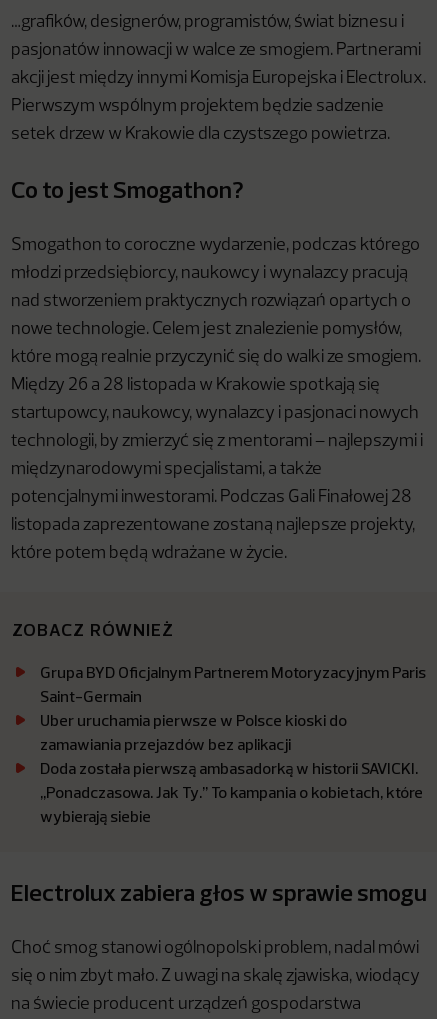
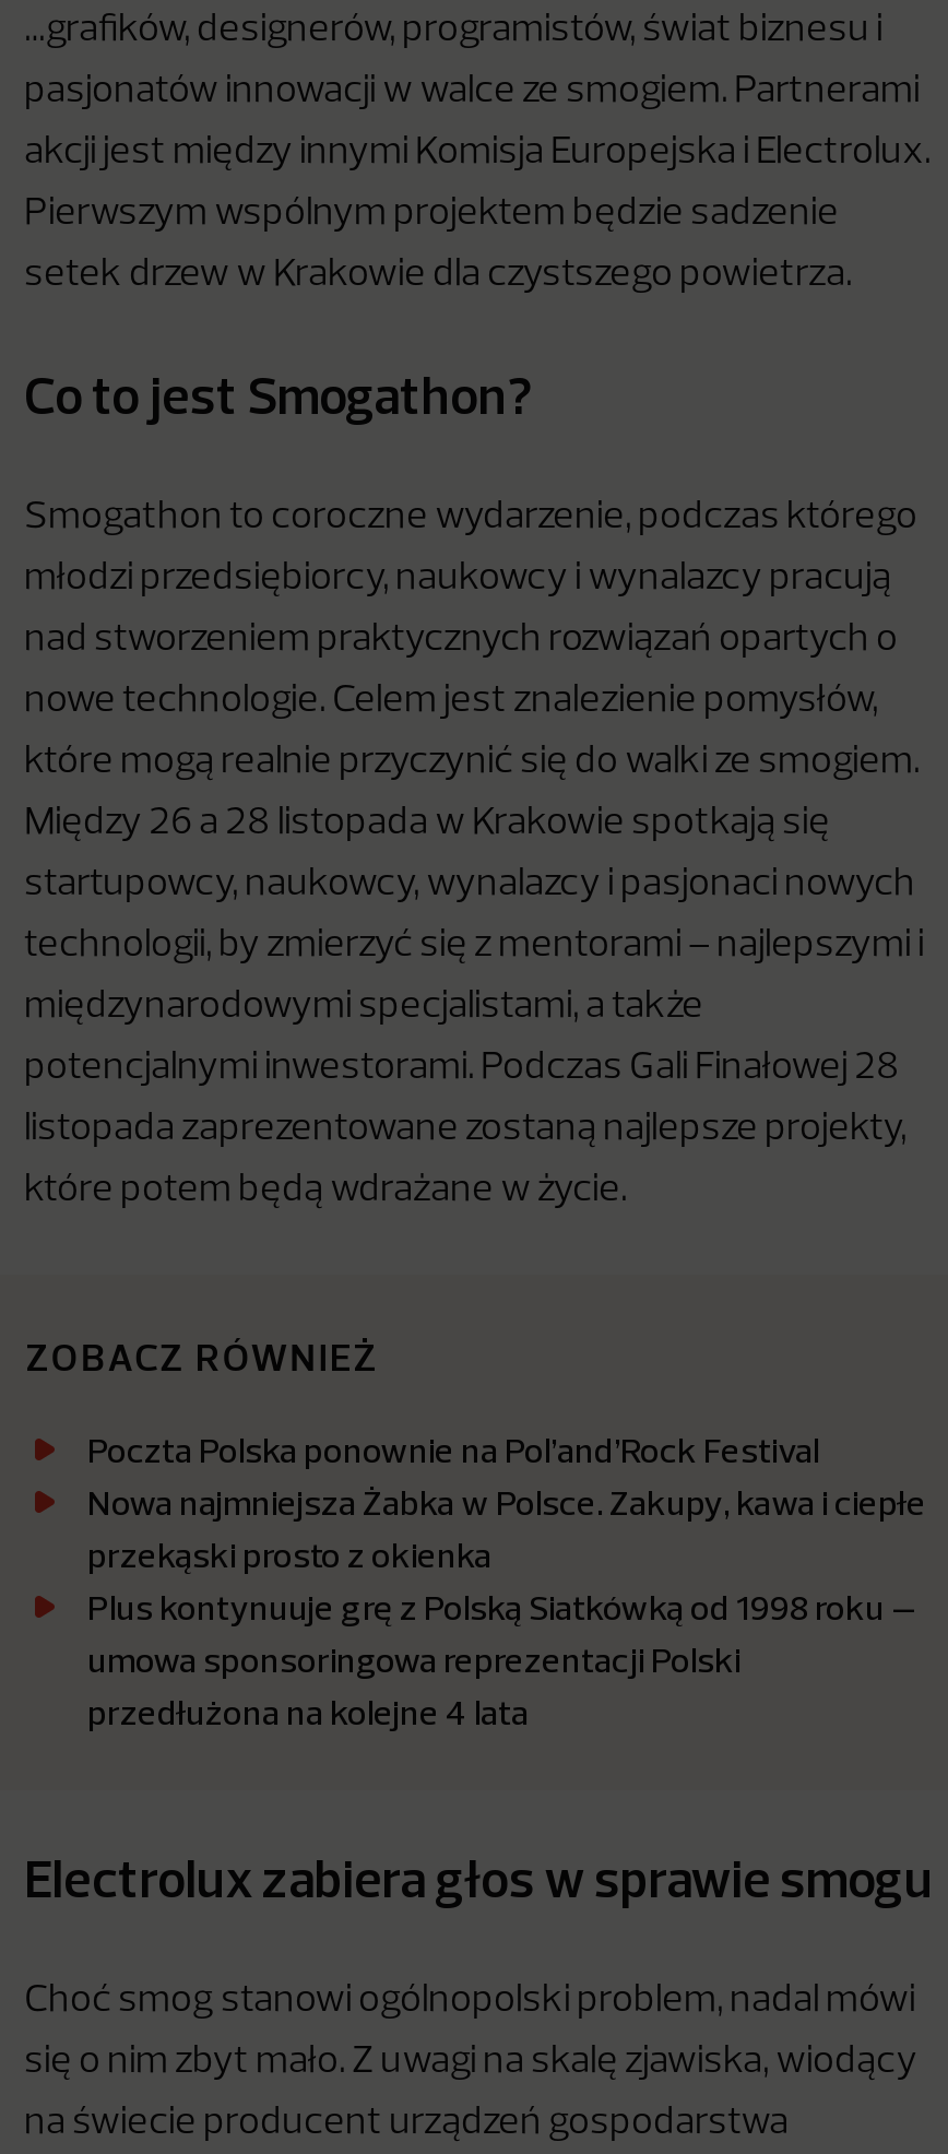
- Grupa BYD Oficjalnym Partnerem Motoryzacyjnym Paris
- Saint-Germain
- Uber uruchamia pierwsze w Polsce kioski do
- zamawiania przejazdów bez aplikacji
- Doda została pierwszą ambasadorką w historii SAVICKI.
- ,,Ponadczasowa. Jak Ty.’’ To kampania o kobietach, które
- wybierają siebie
+ Poczta Polska ponownie na Pol’and’Rock Festival
+ Nowa najmniejsza Żabka w Polsce. Zakupy, kawa i ciepłe
+ przekąski prosto z okienka
+ Plus kontynuuje grę z Polską Siatkówką od 1998 roku –
+ umowa sponsoringowa reprezentacji Polski
+ przedłużona na kolejne 4 lata
